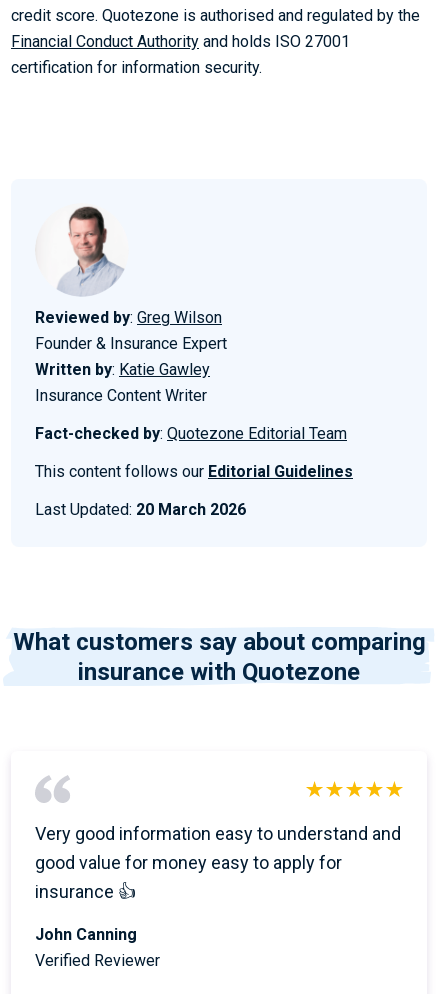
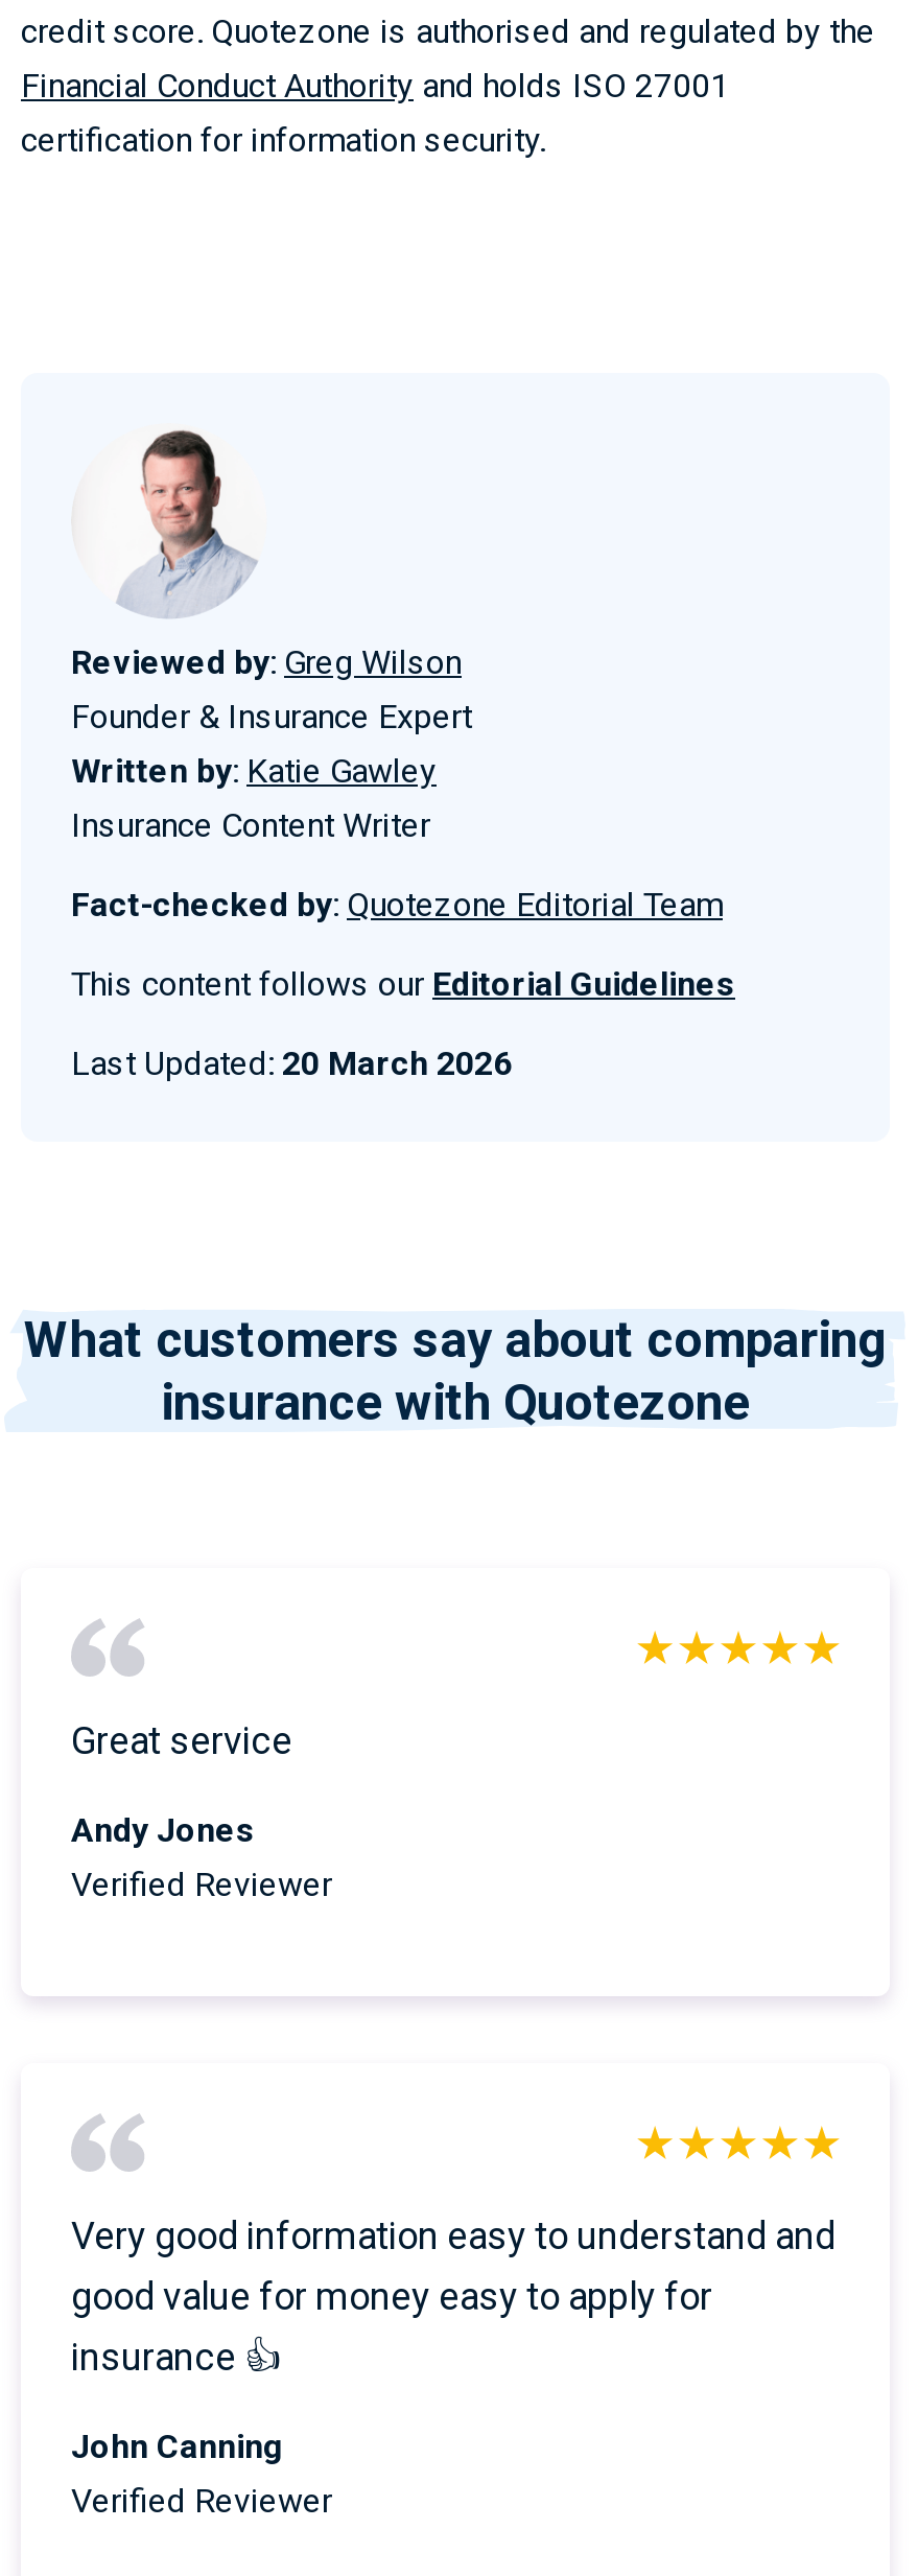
+ Great service
+ Andy Jones
+ Verified Reviewer
